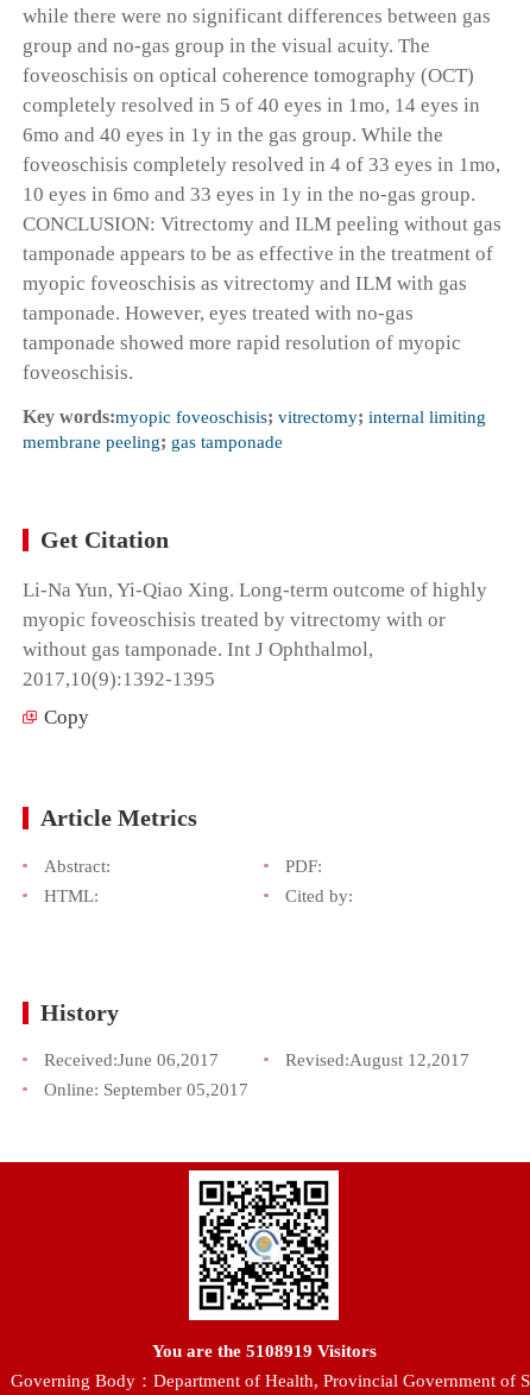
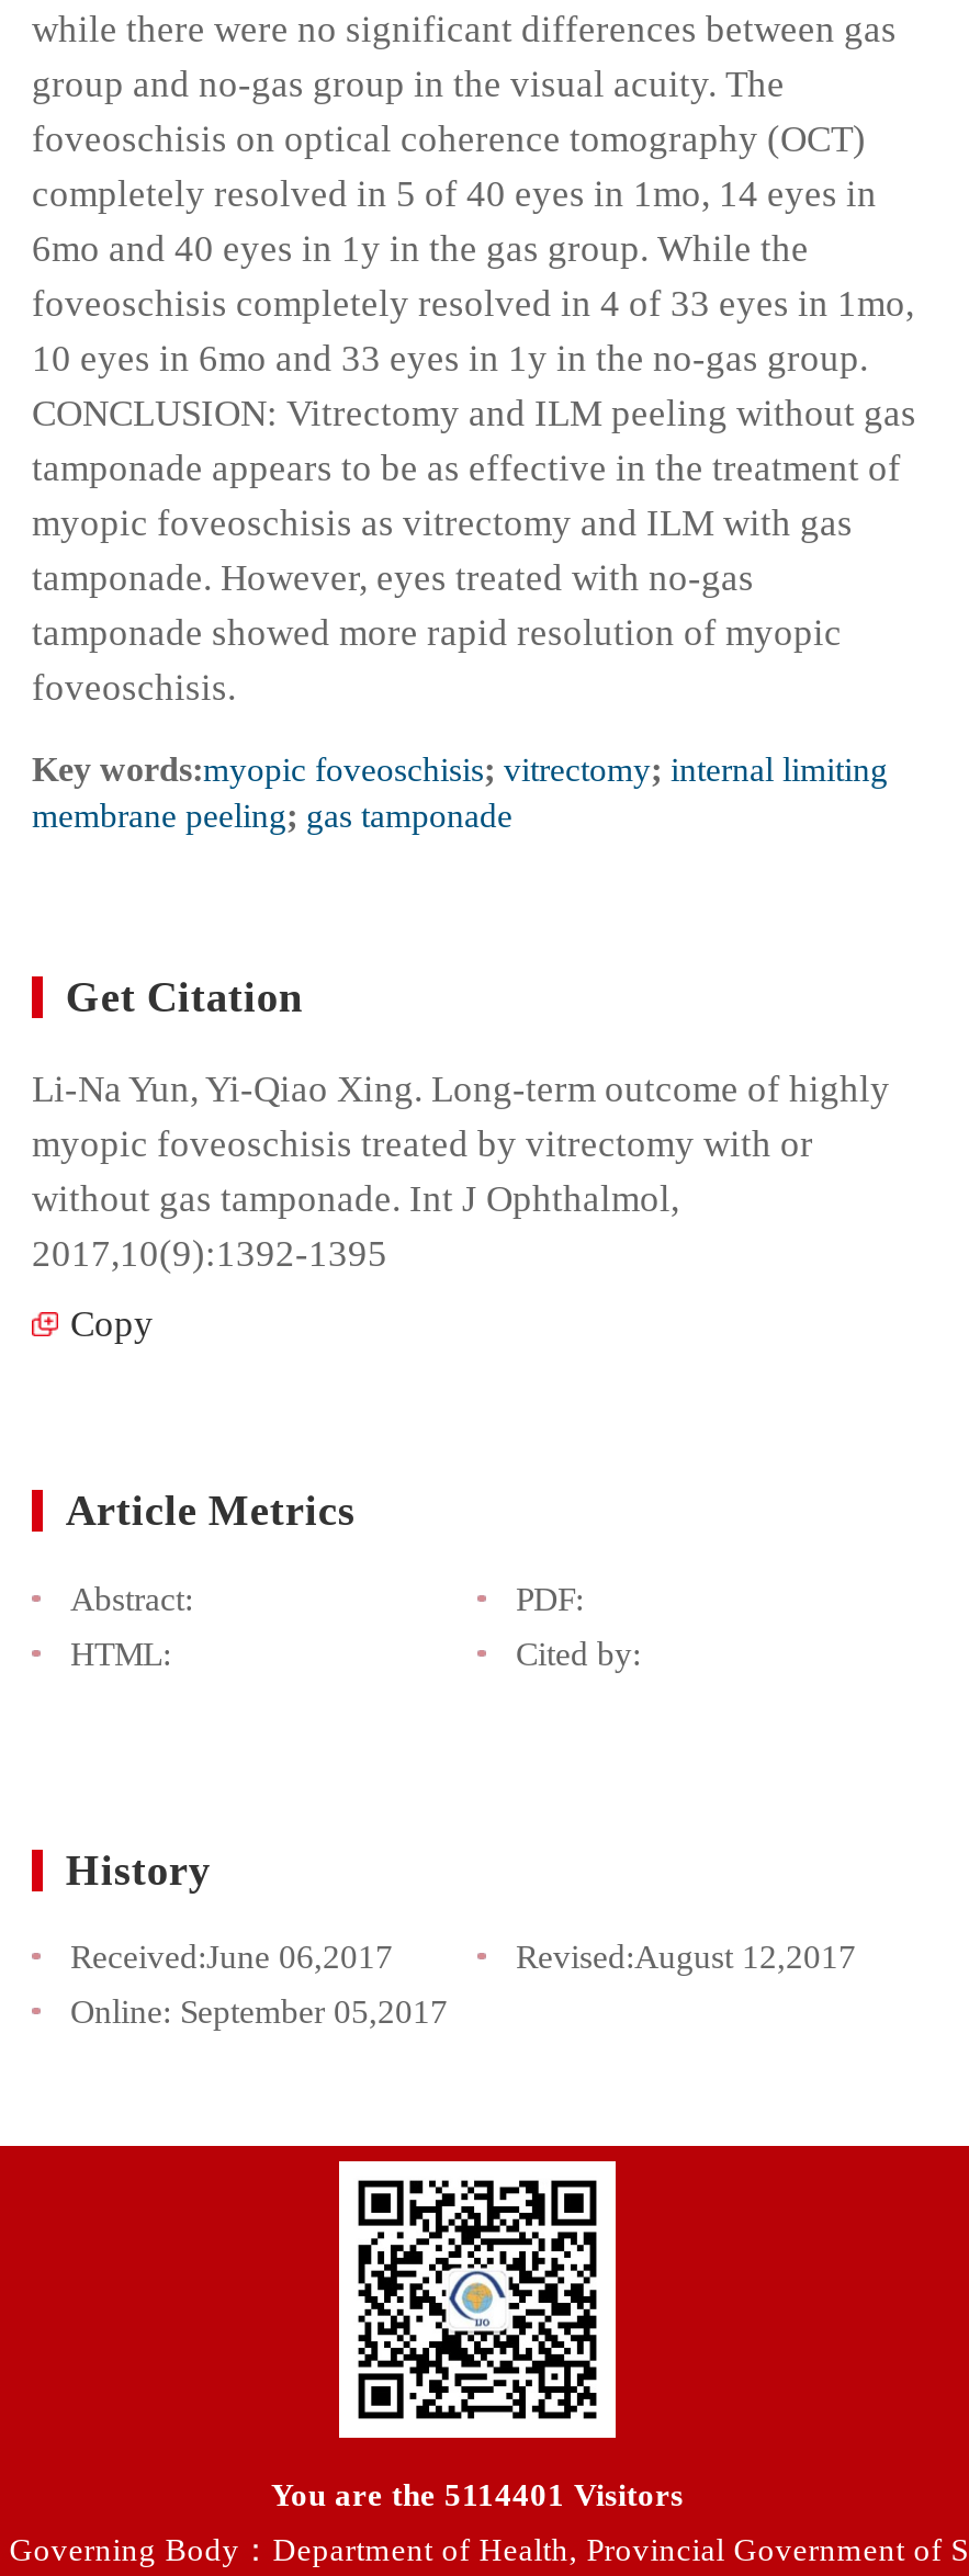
- You are the 5108919 Visitors
+ You are the 5114401 Visitors
